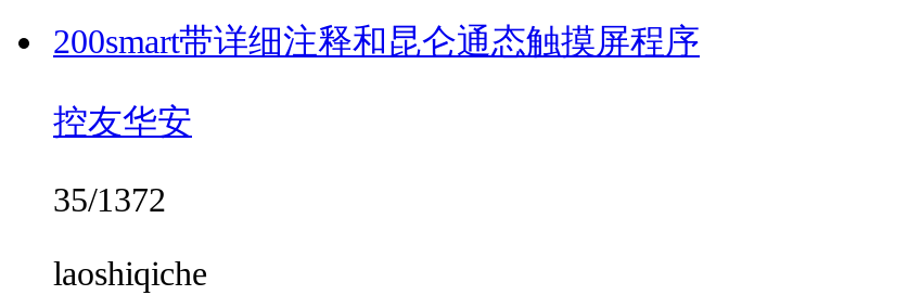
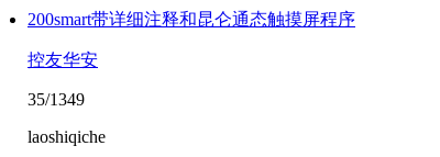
- 35/1372
+ 35/1349
